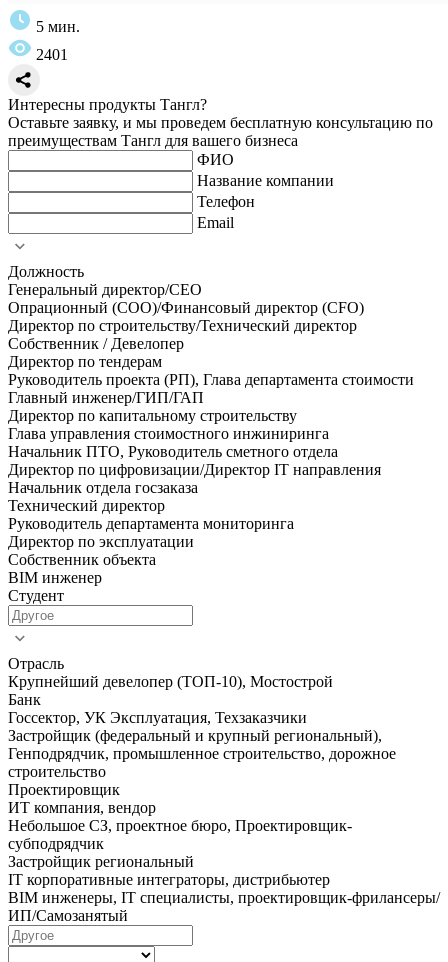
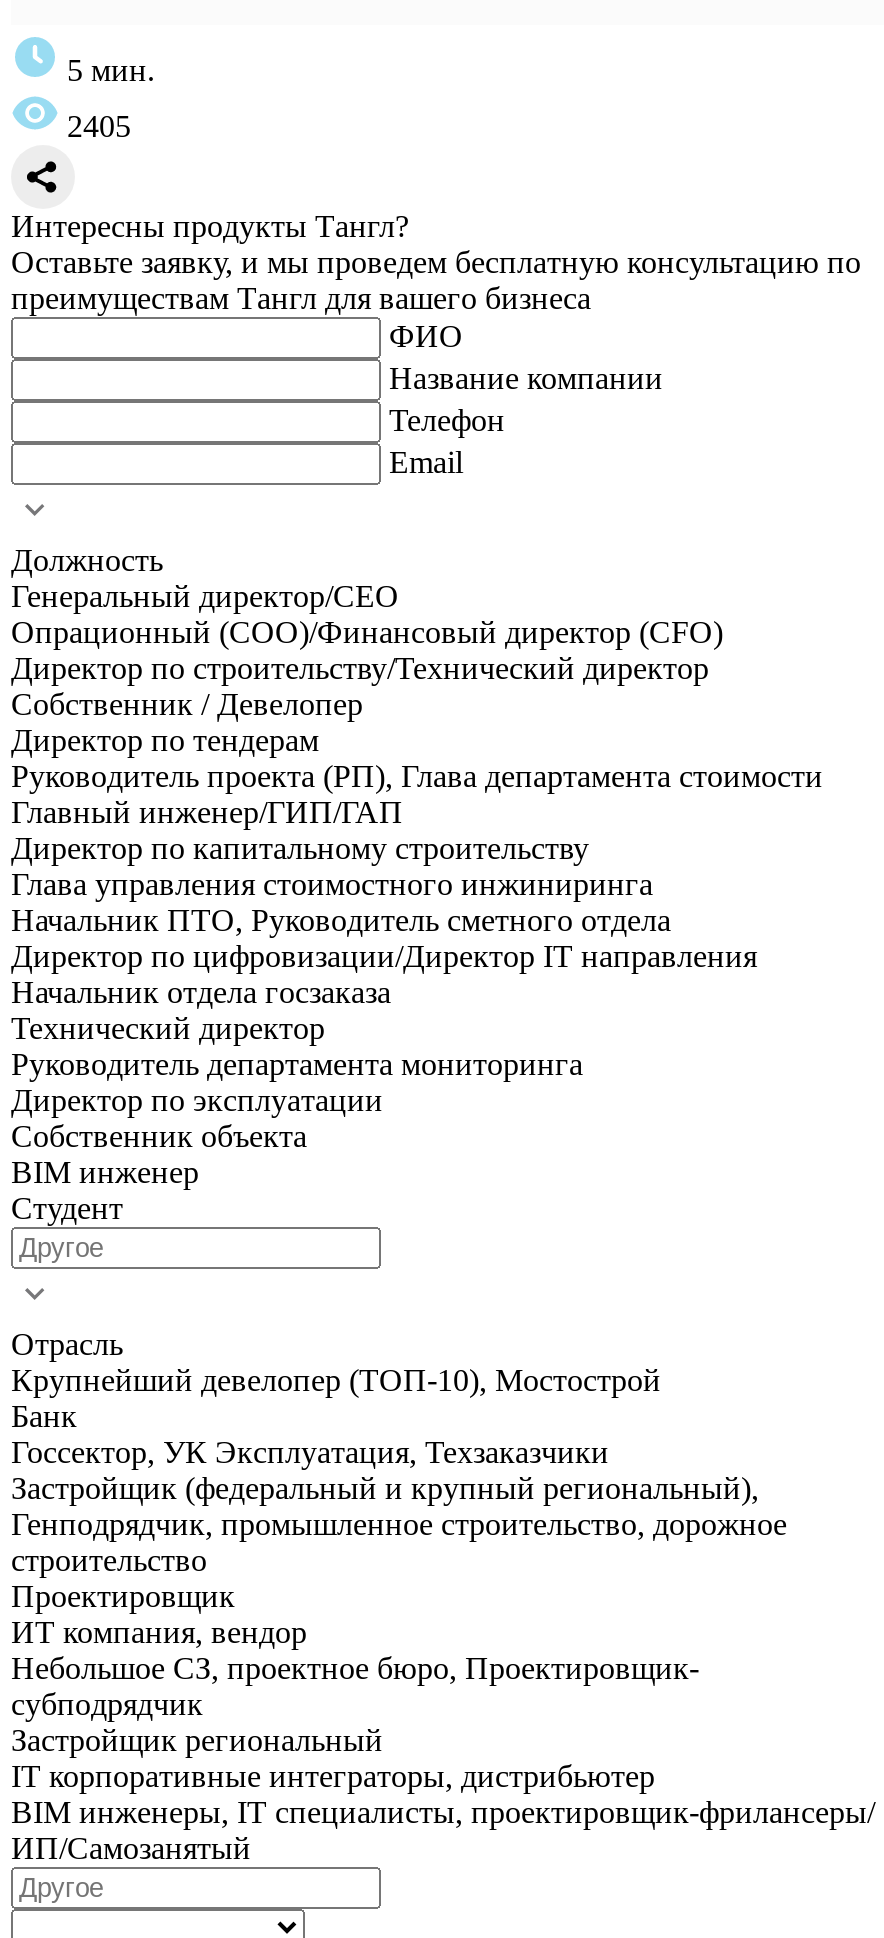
- 2401
+ 2405
